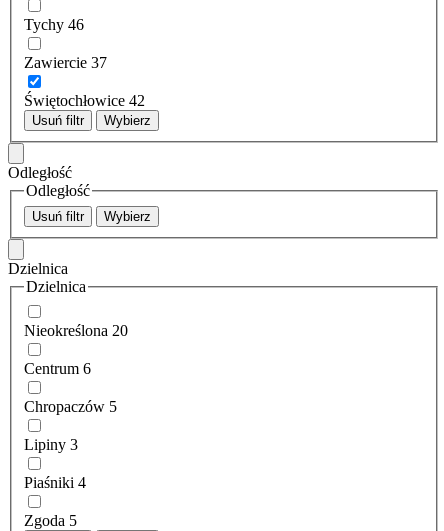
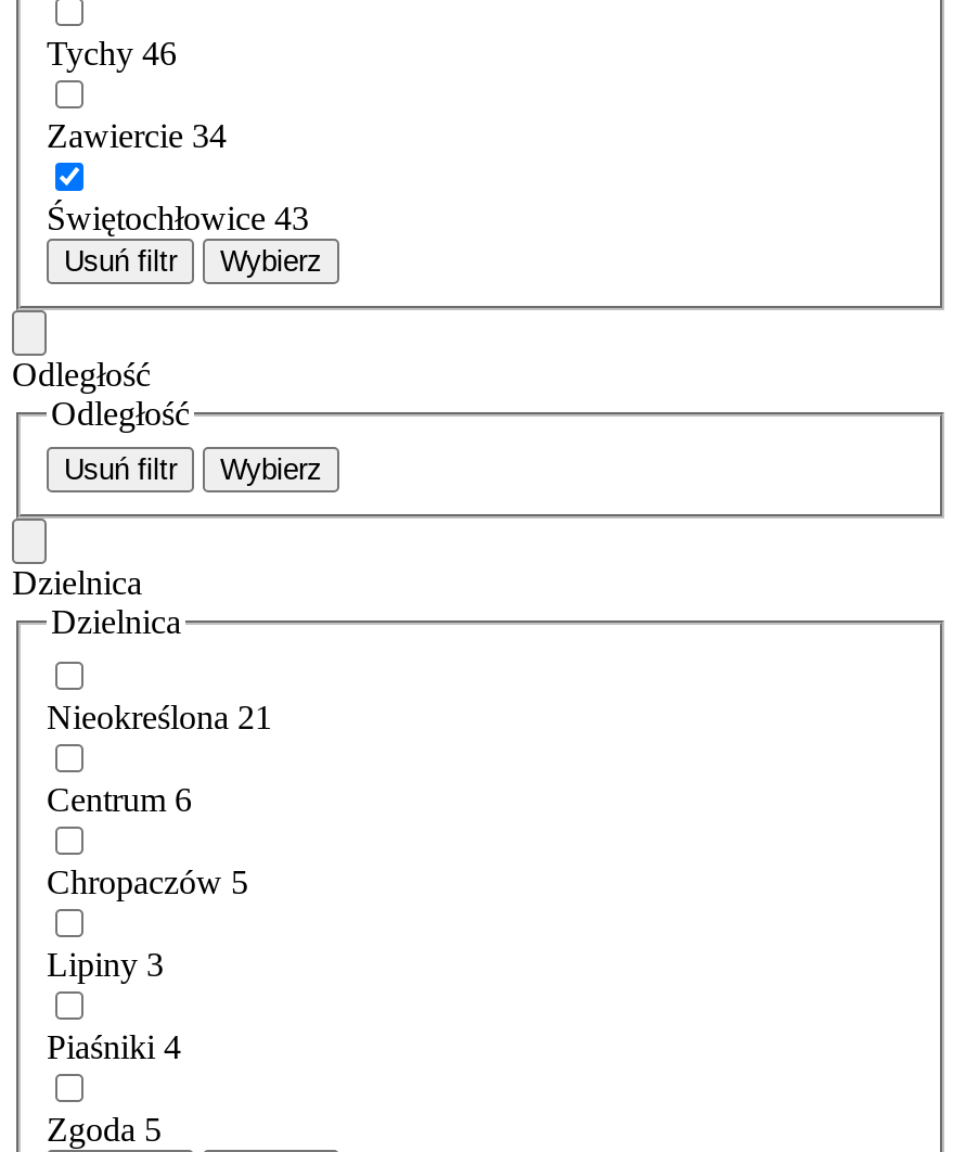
- Zawiercie 37
+ Zawiercie 34

- Świętochłowice 42
+ Świętochłowice 43

- Nieokreślona 20
+ Nieokreślona 21
